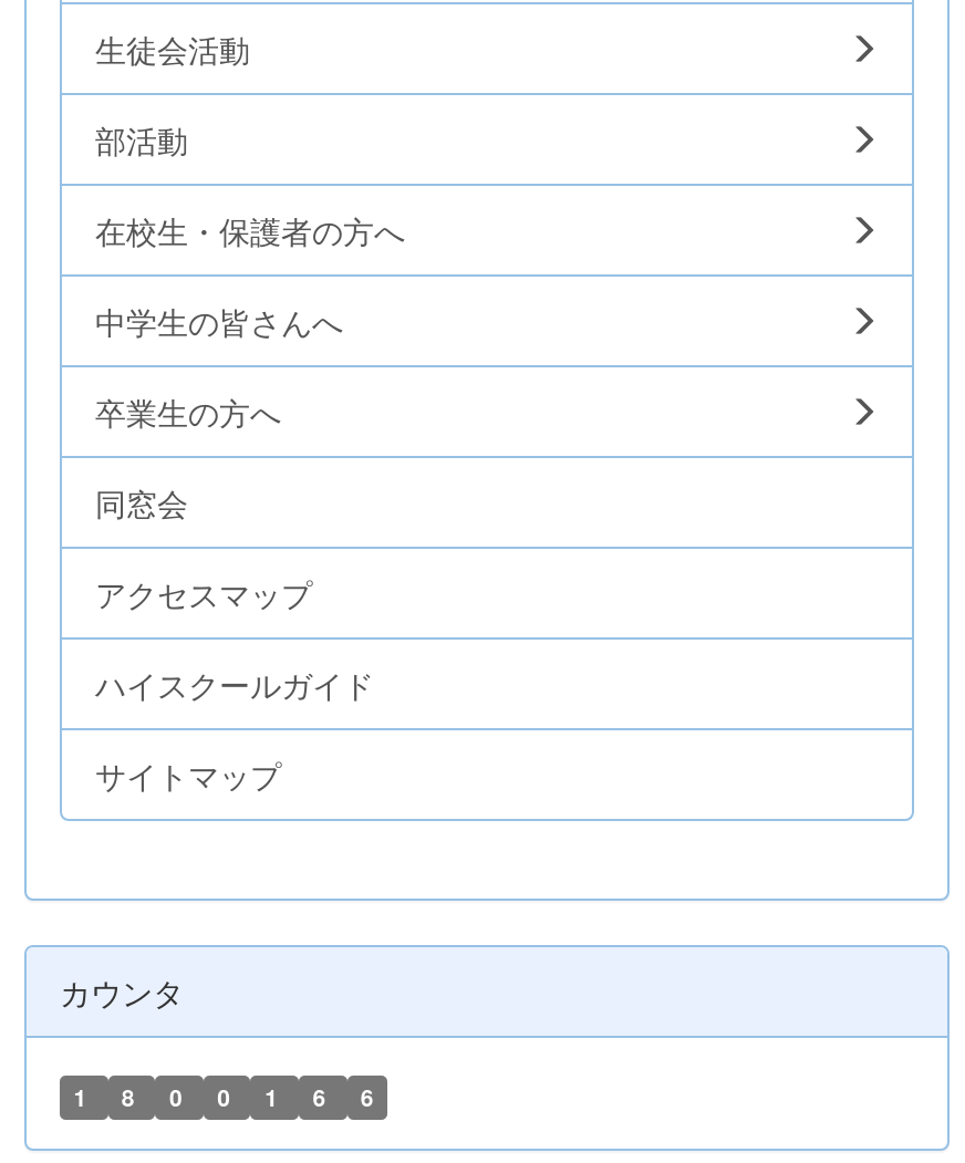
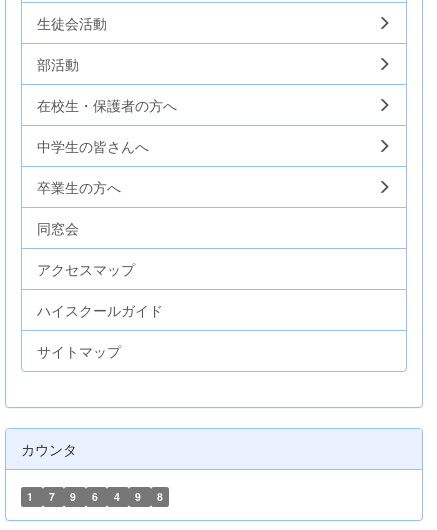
- 8
- 0
- 0
- 1
+ 7
+ 9

- 6
+ 4
+ 9
+ 8
